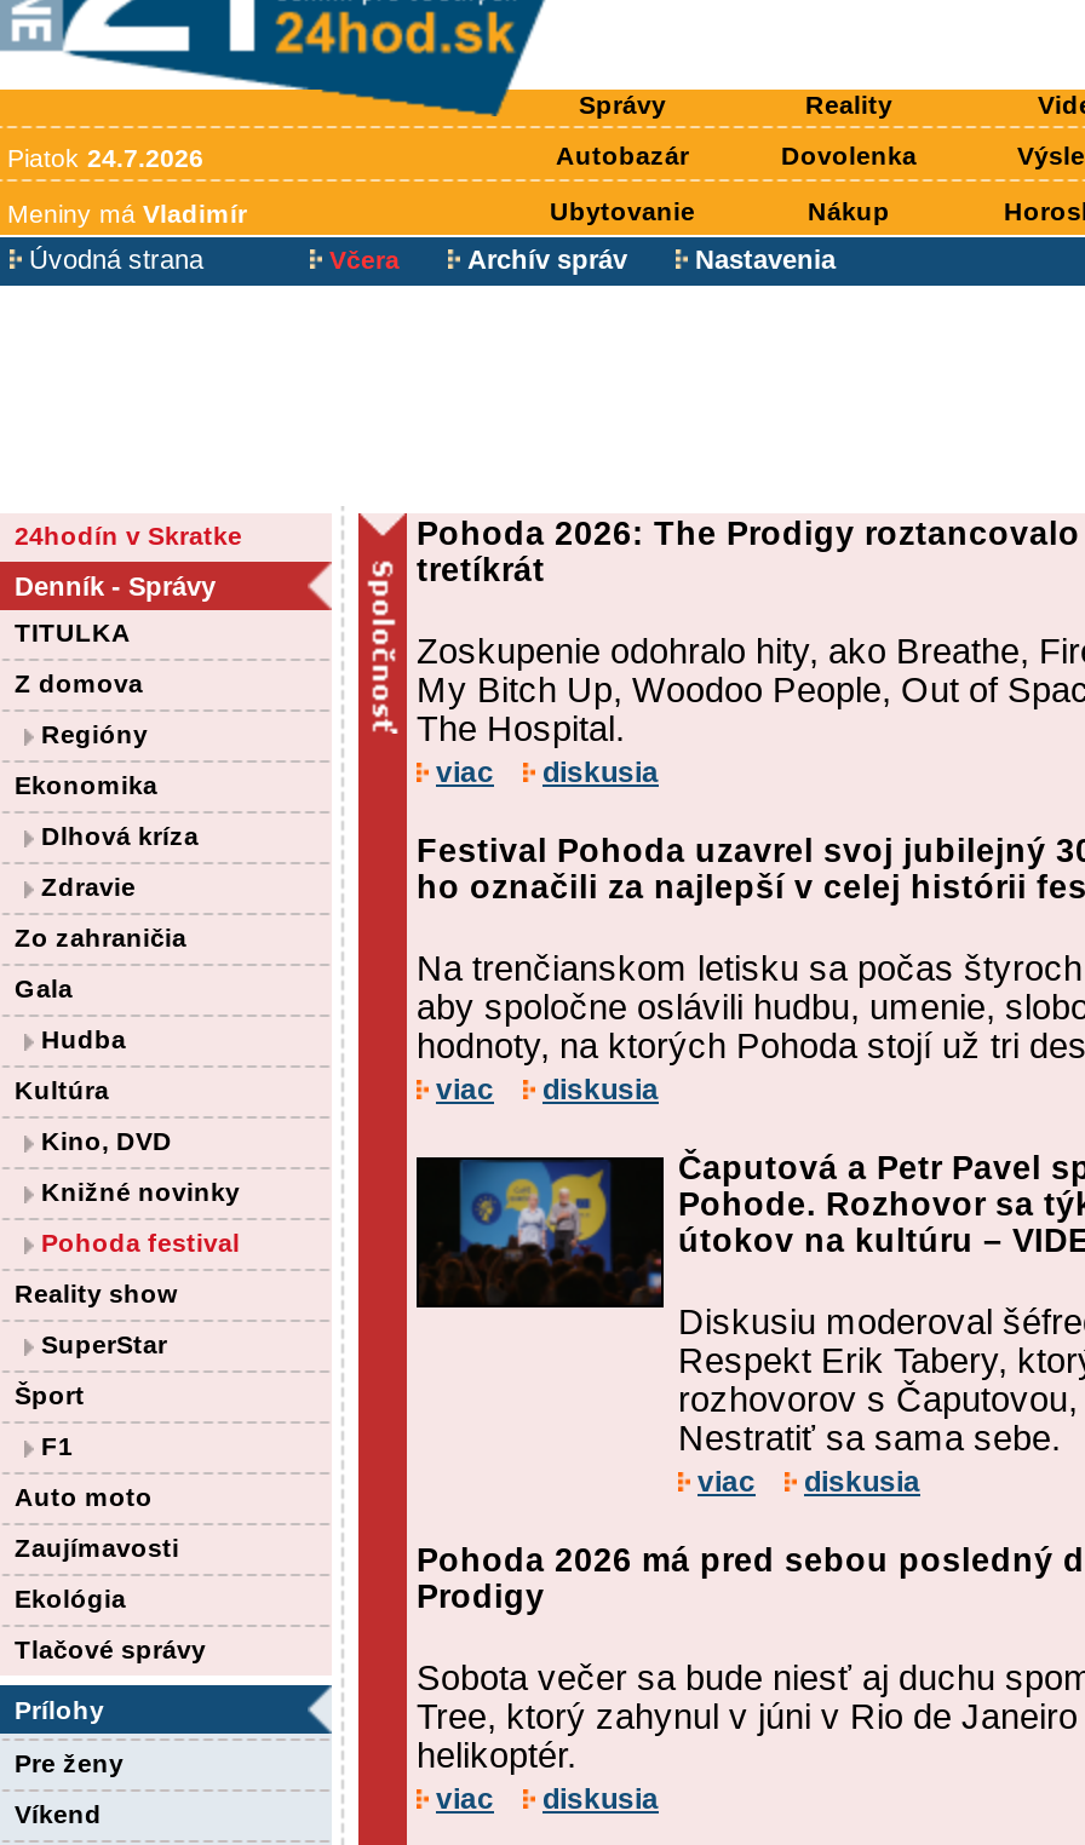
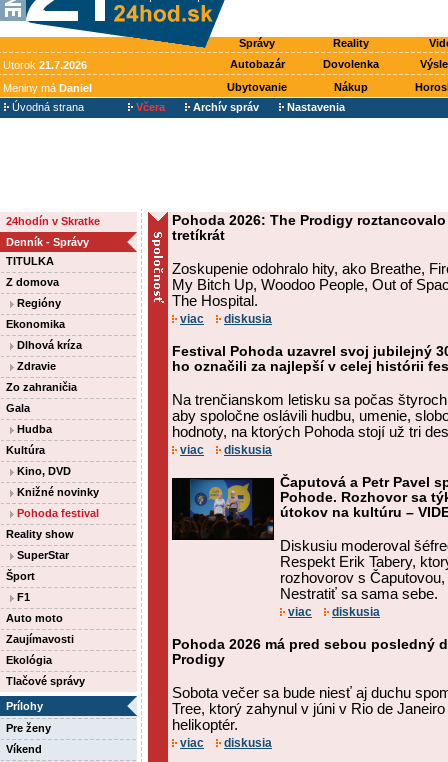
- Piatok 24.7.2026
+ Utorok 21.7.2026

- Meniny má Vladimír
+ Meniny má Daniel
